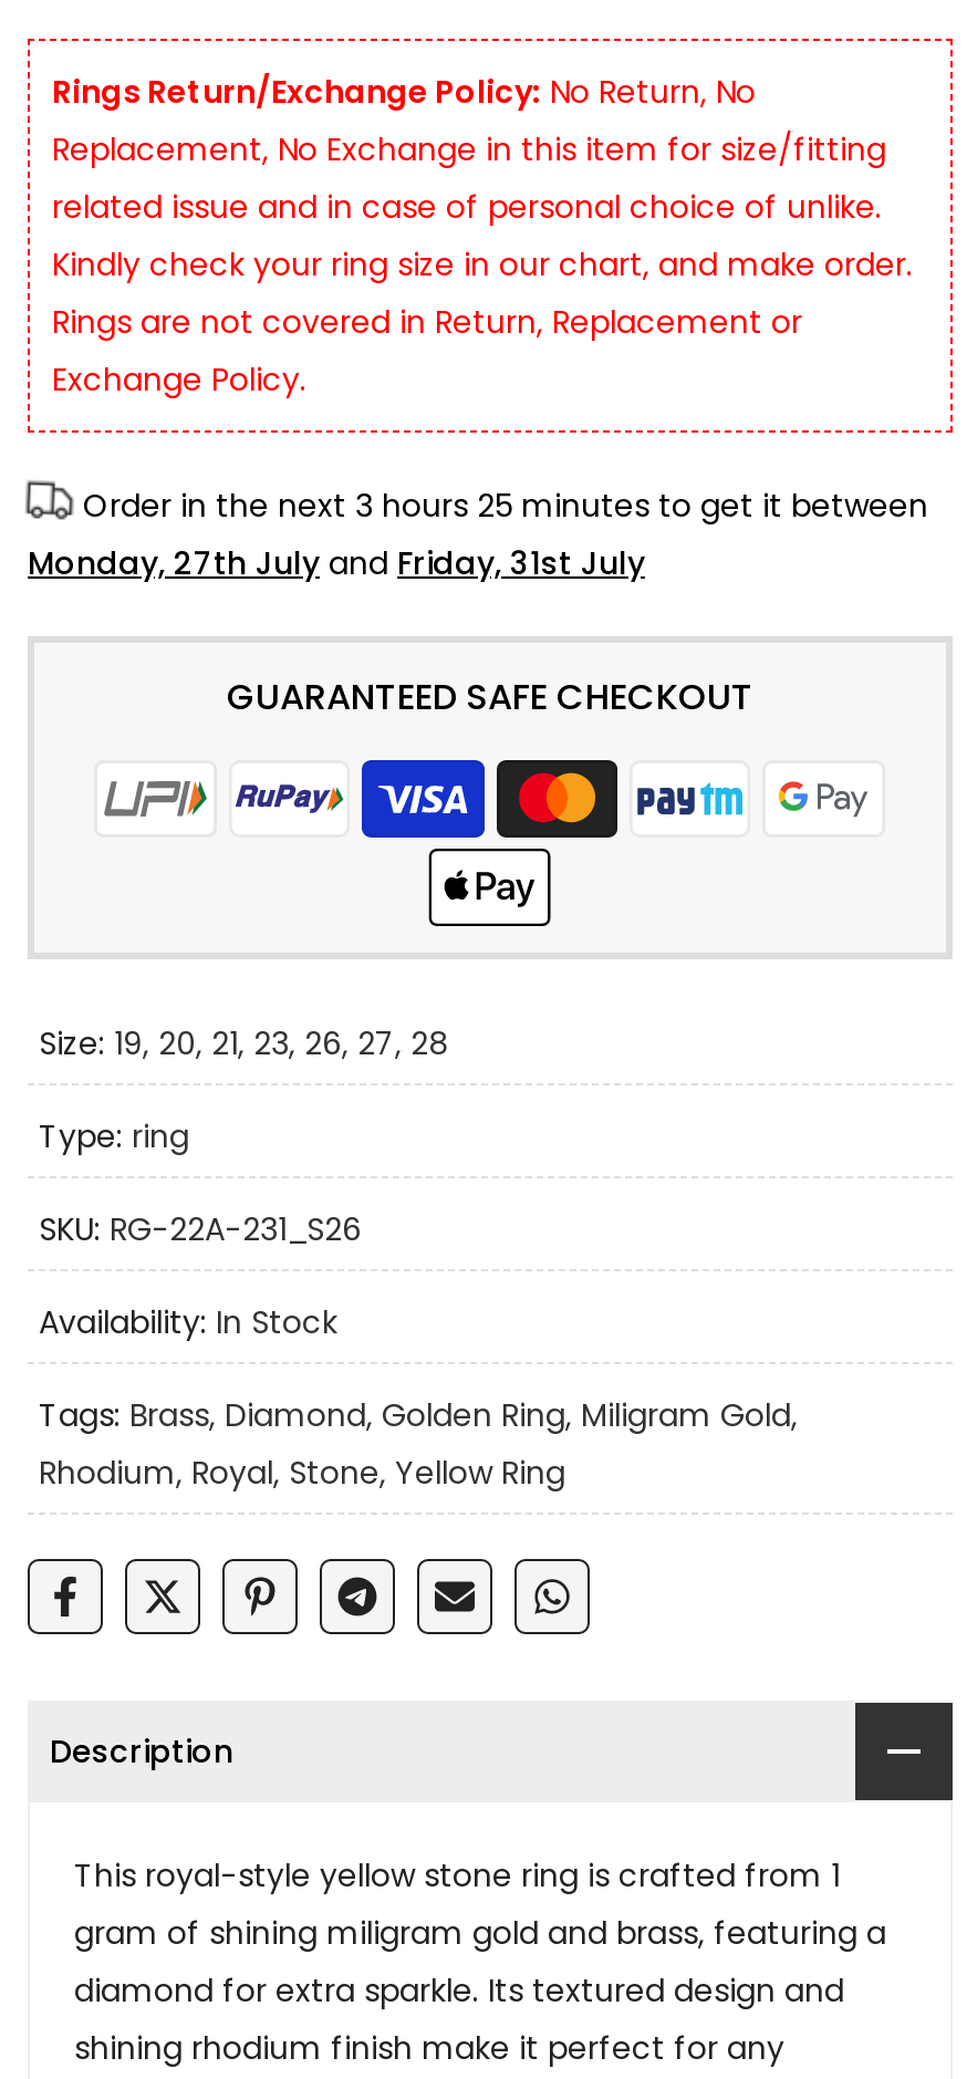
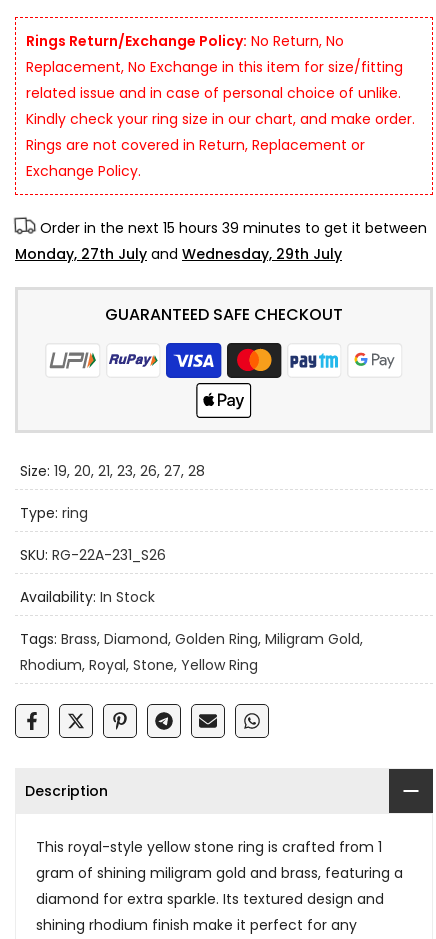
- Order in the next 3 hours 25 minutes to get it between
+ Order in the next 15 hours 39 minutes to get it between

- Monday, 27th July and Friday, 31st July
+ Monday, 27th July and Wednesday, 29th July
